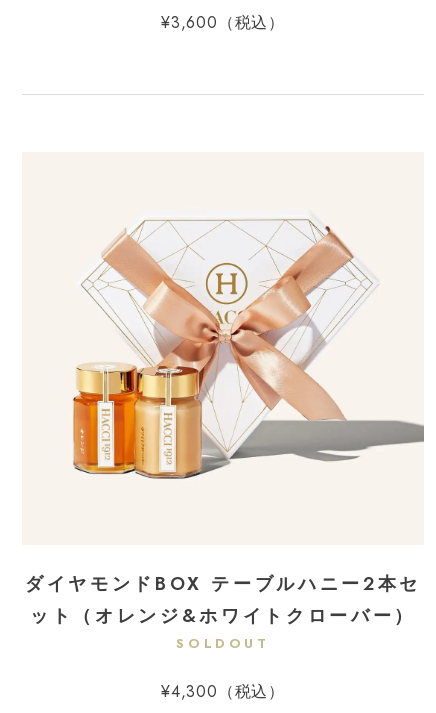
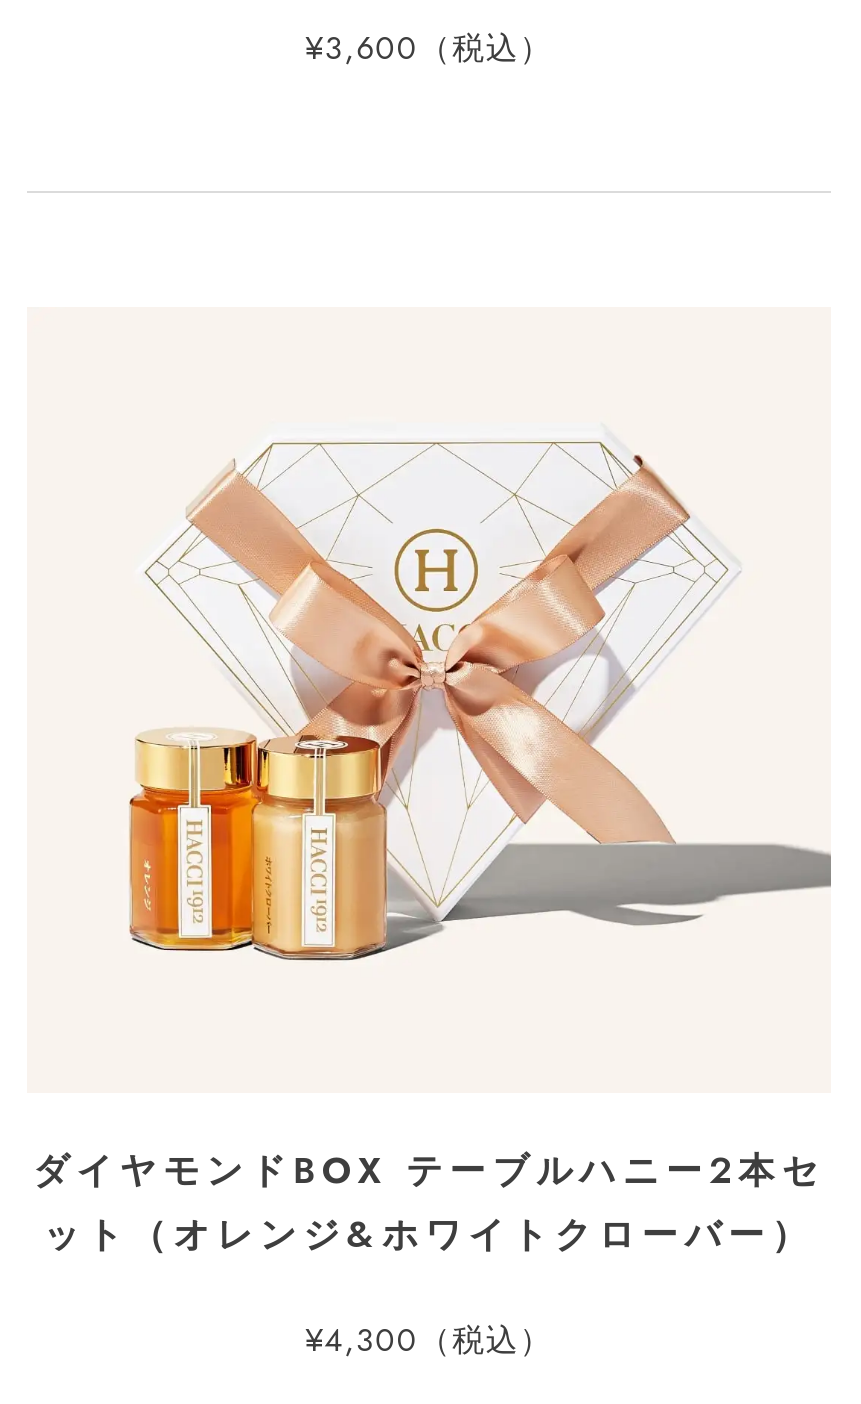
- SOLDOUT
